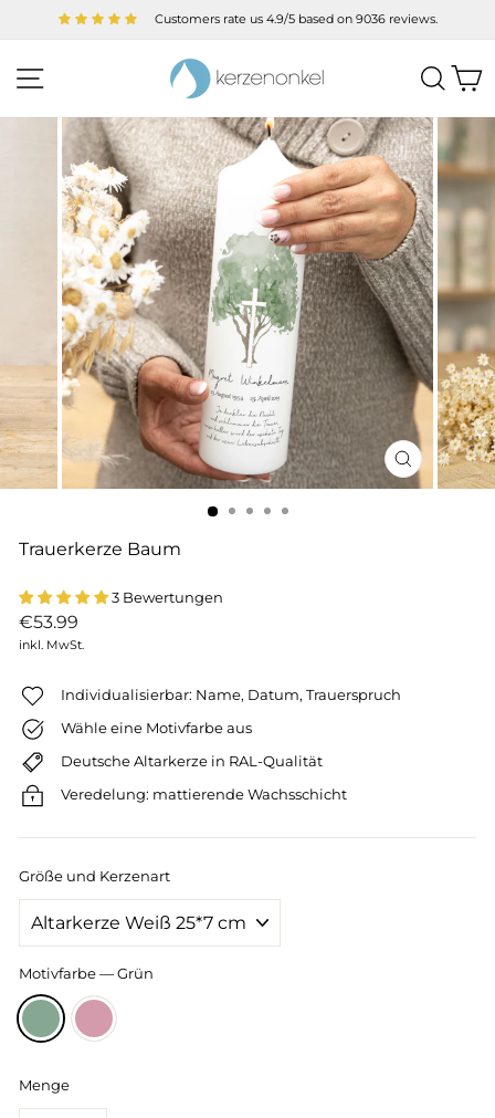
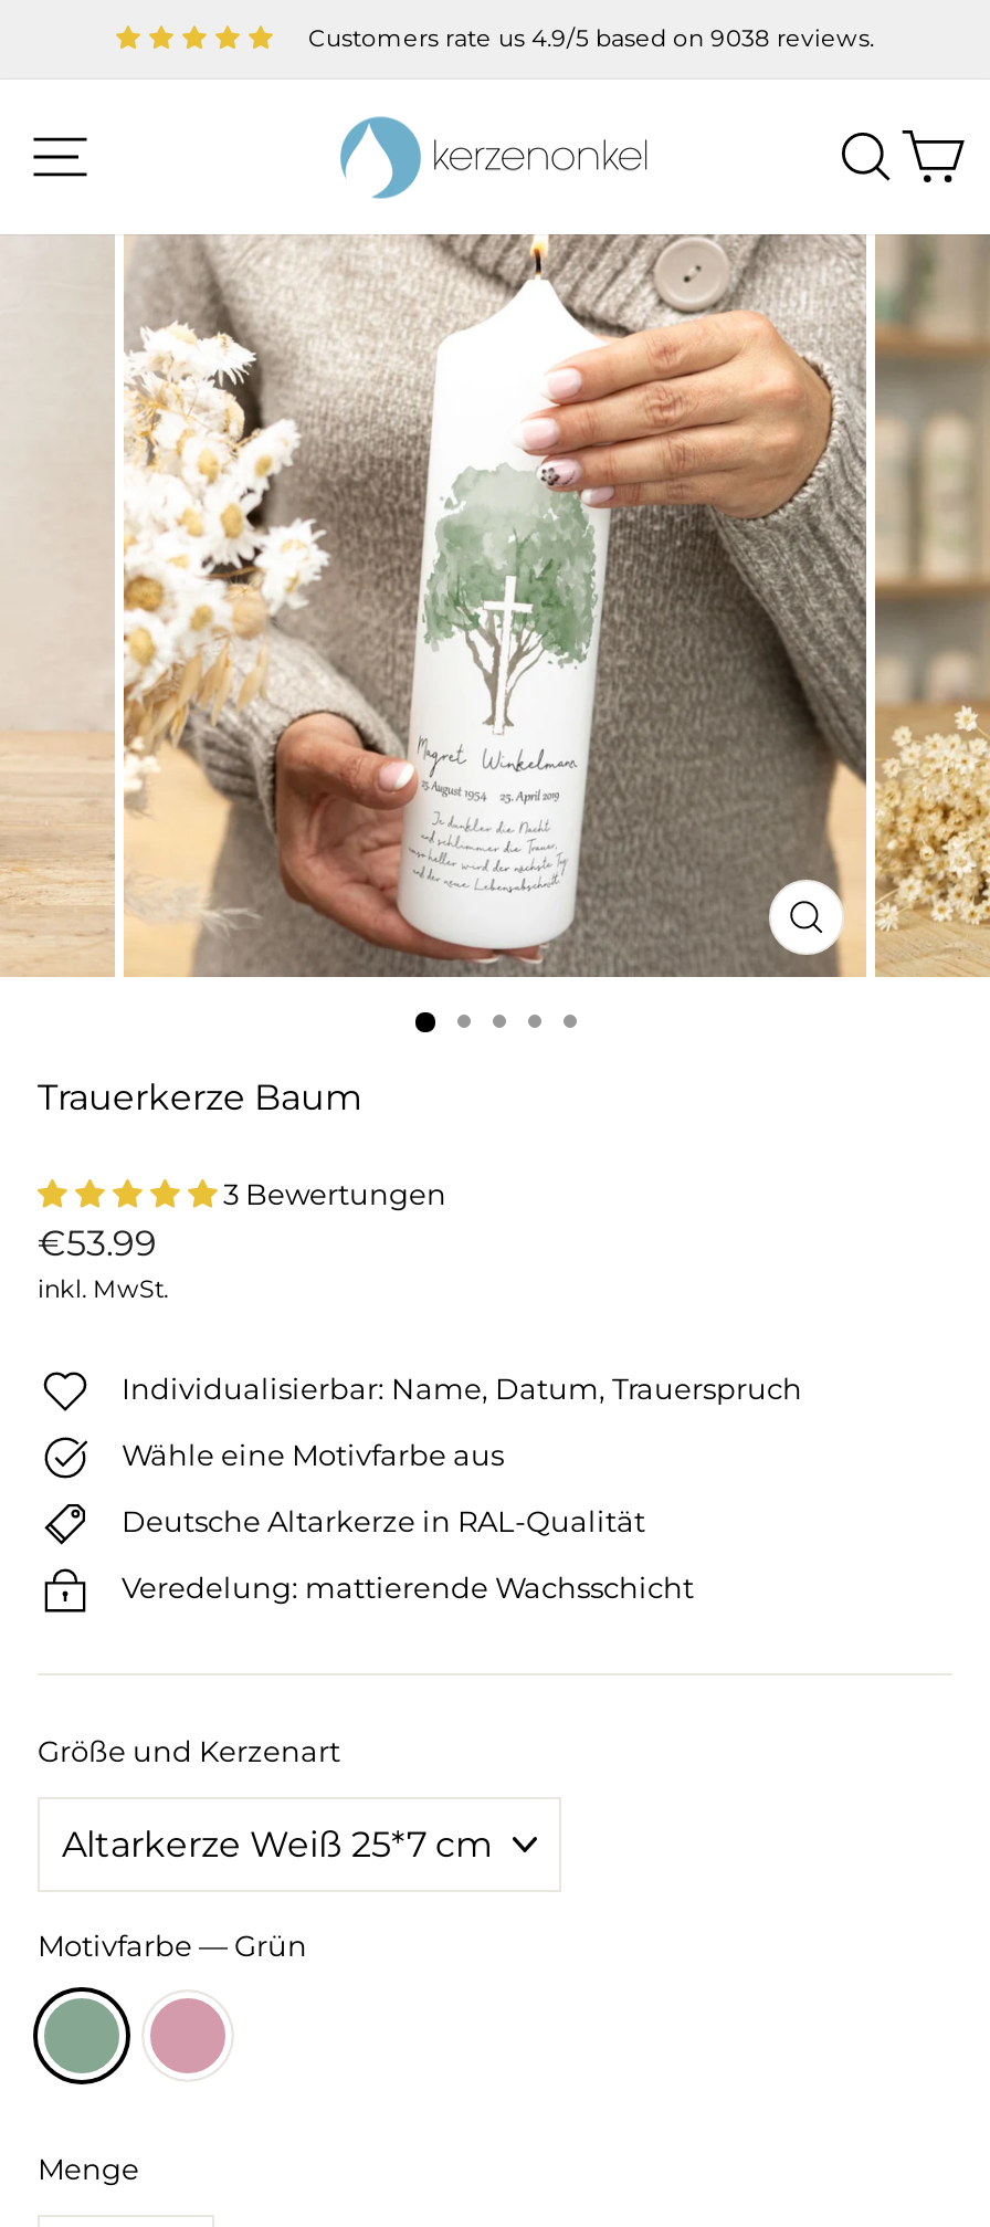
- Customers rate us 4.9/5 based on 9036 reviews.
+ Customers rate us 4.9/5 based on 9038 reviews.
